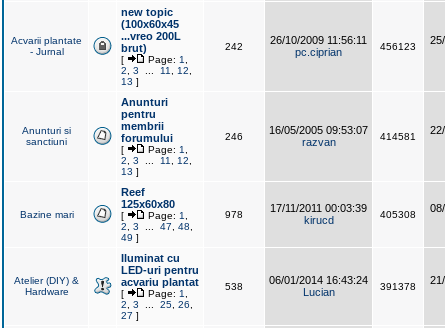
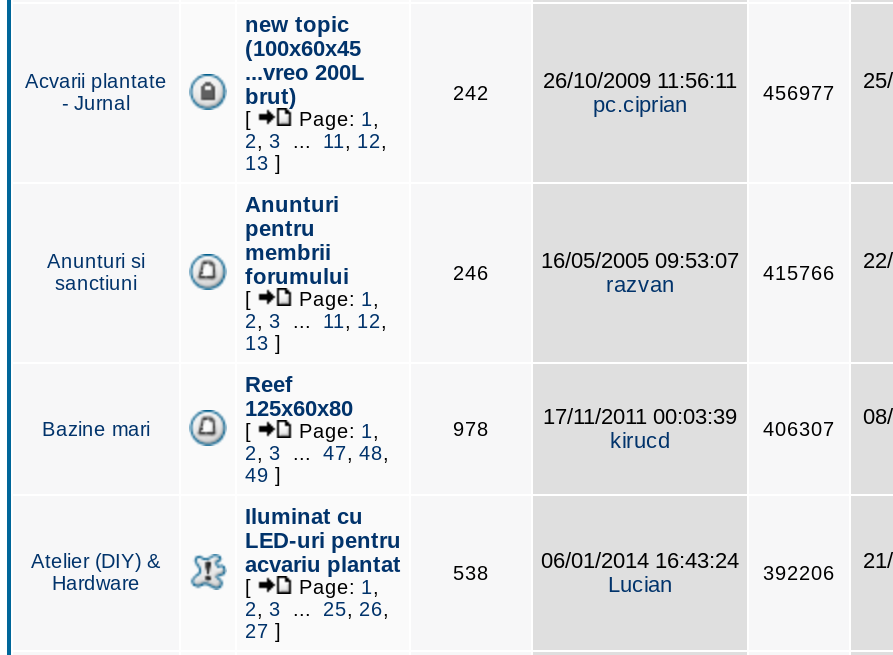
- 456123
+ 456977

- 414581
+ 415766

- 405308
+ 406307

- 391378
+ 392206
